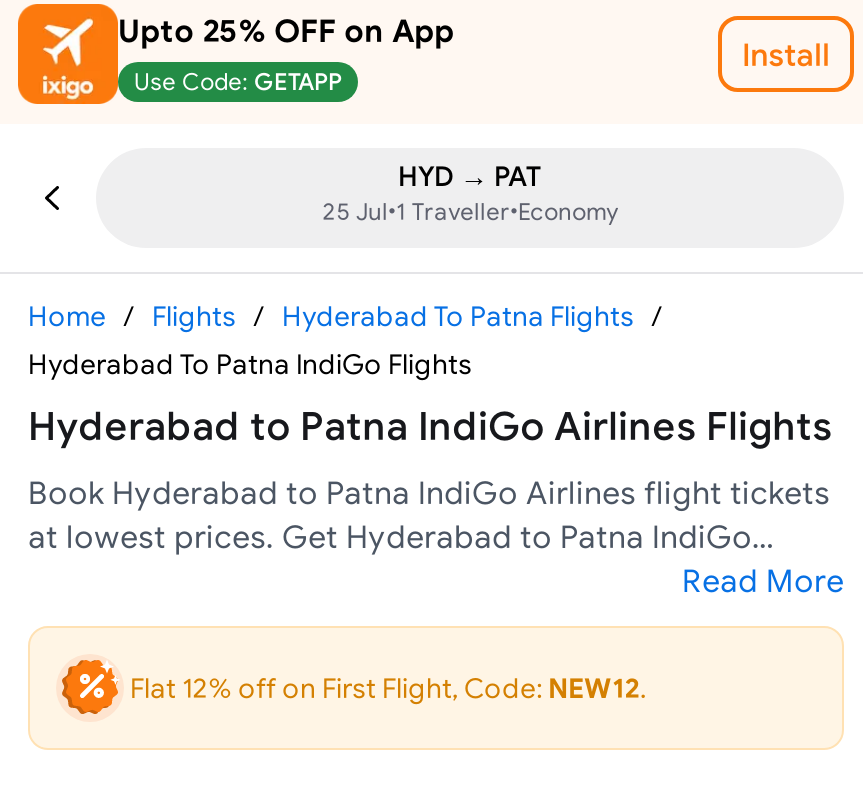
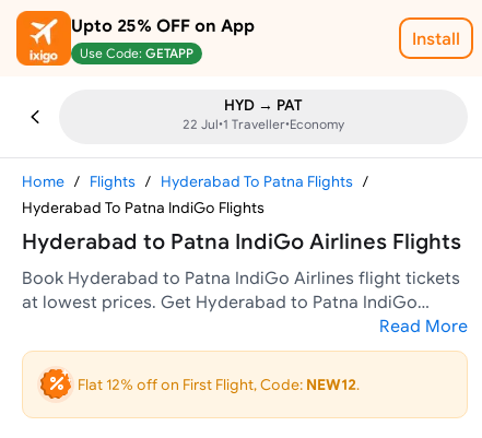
- 25 Jul•1 Traveller•Economy
+ 22 Jul•1 Traveller•Economy
